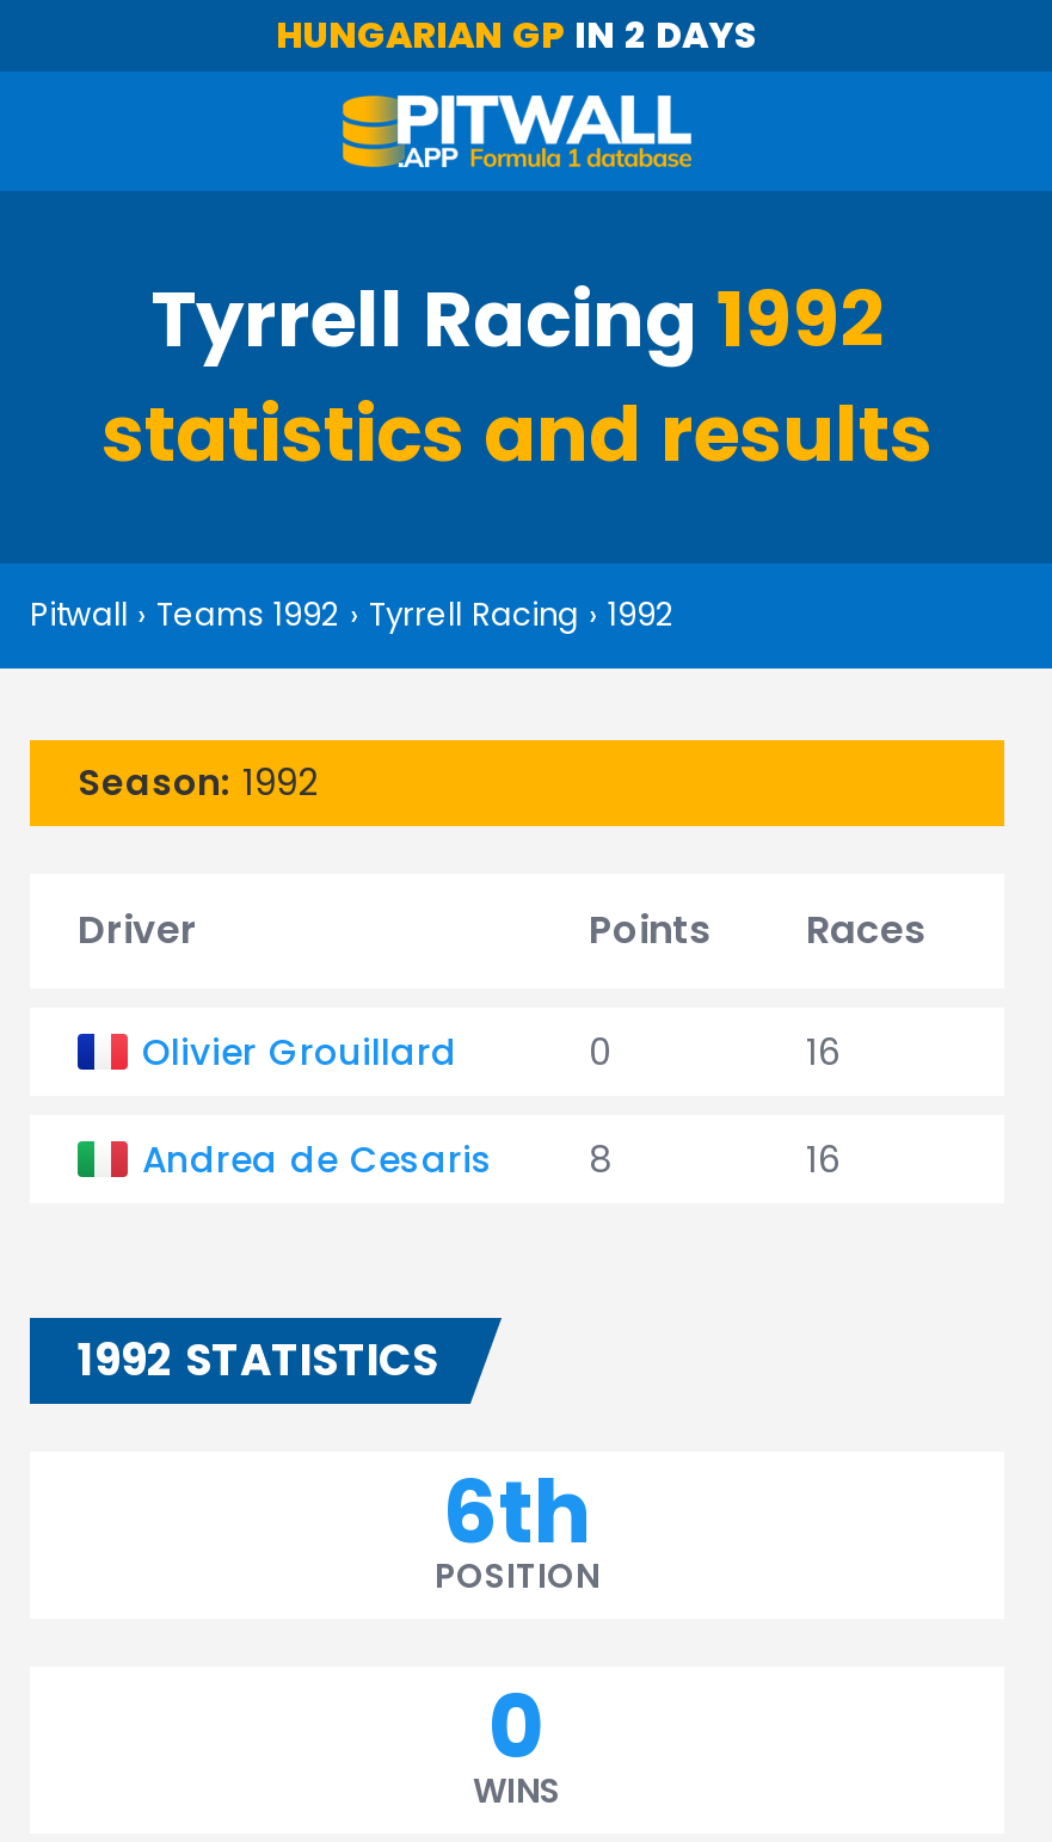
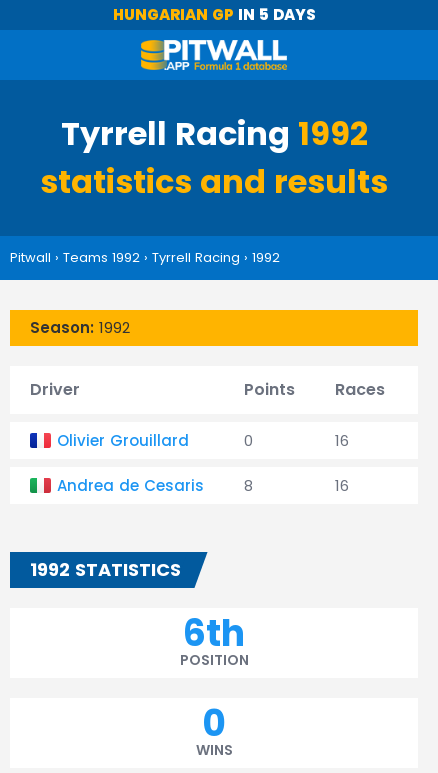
- HUNGARIAN GP IN 2 DAYS
+ HUNGARIAN GP IN 5 DAYS
